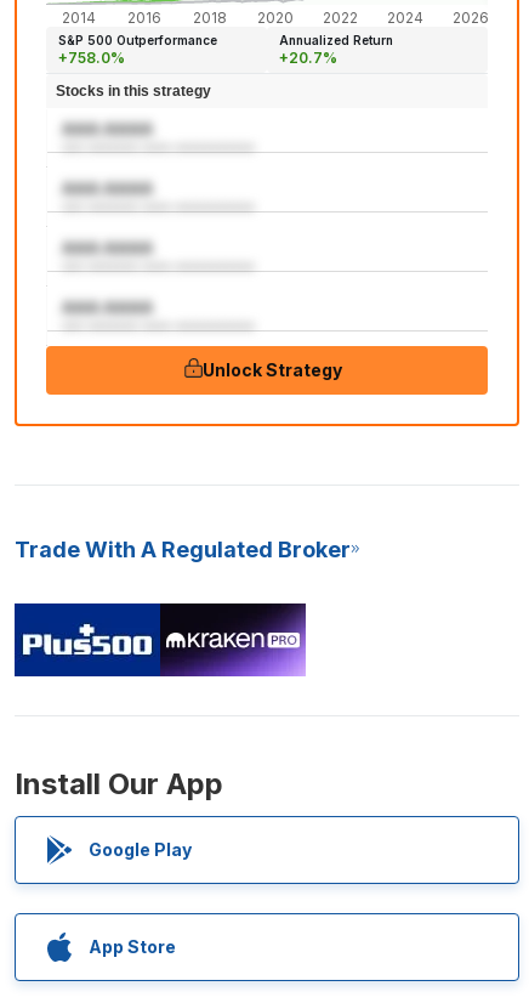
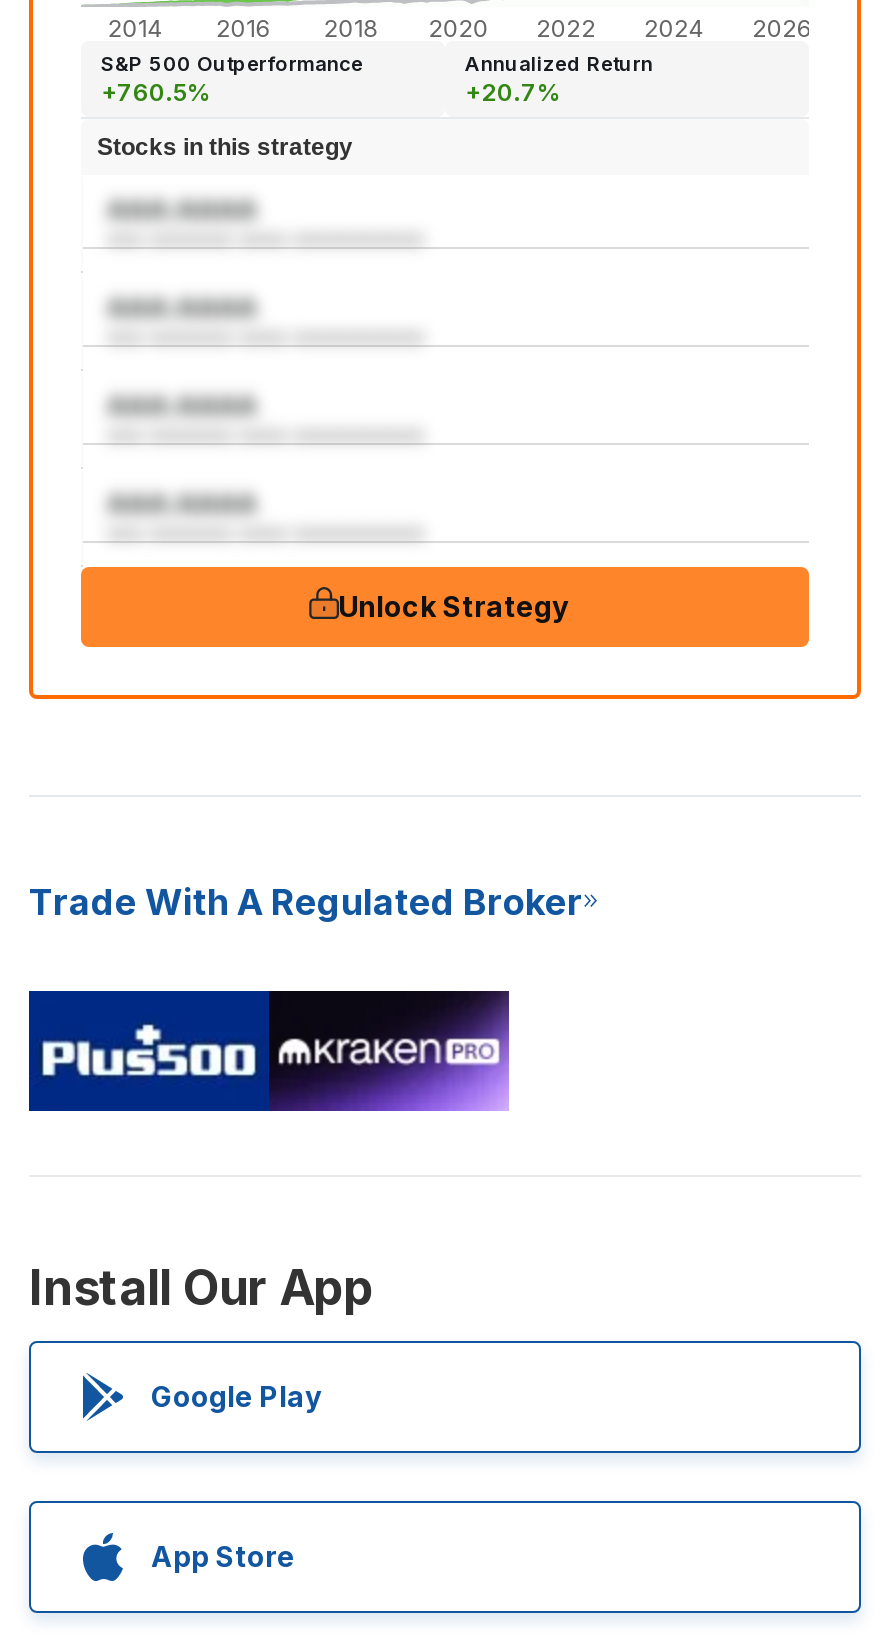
- +758.0%
+ +760.5%
